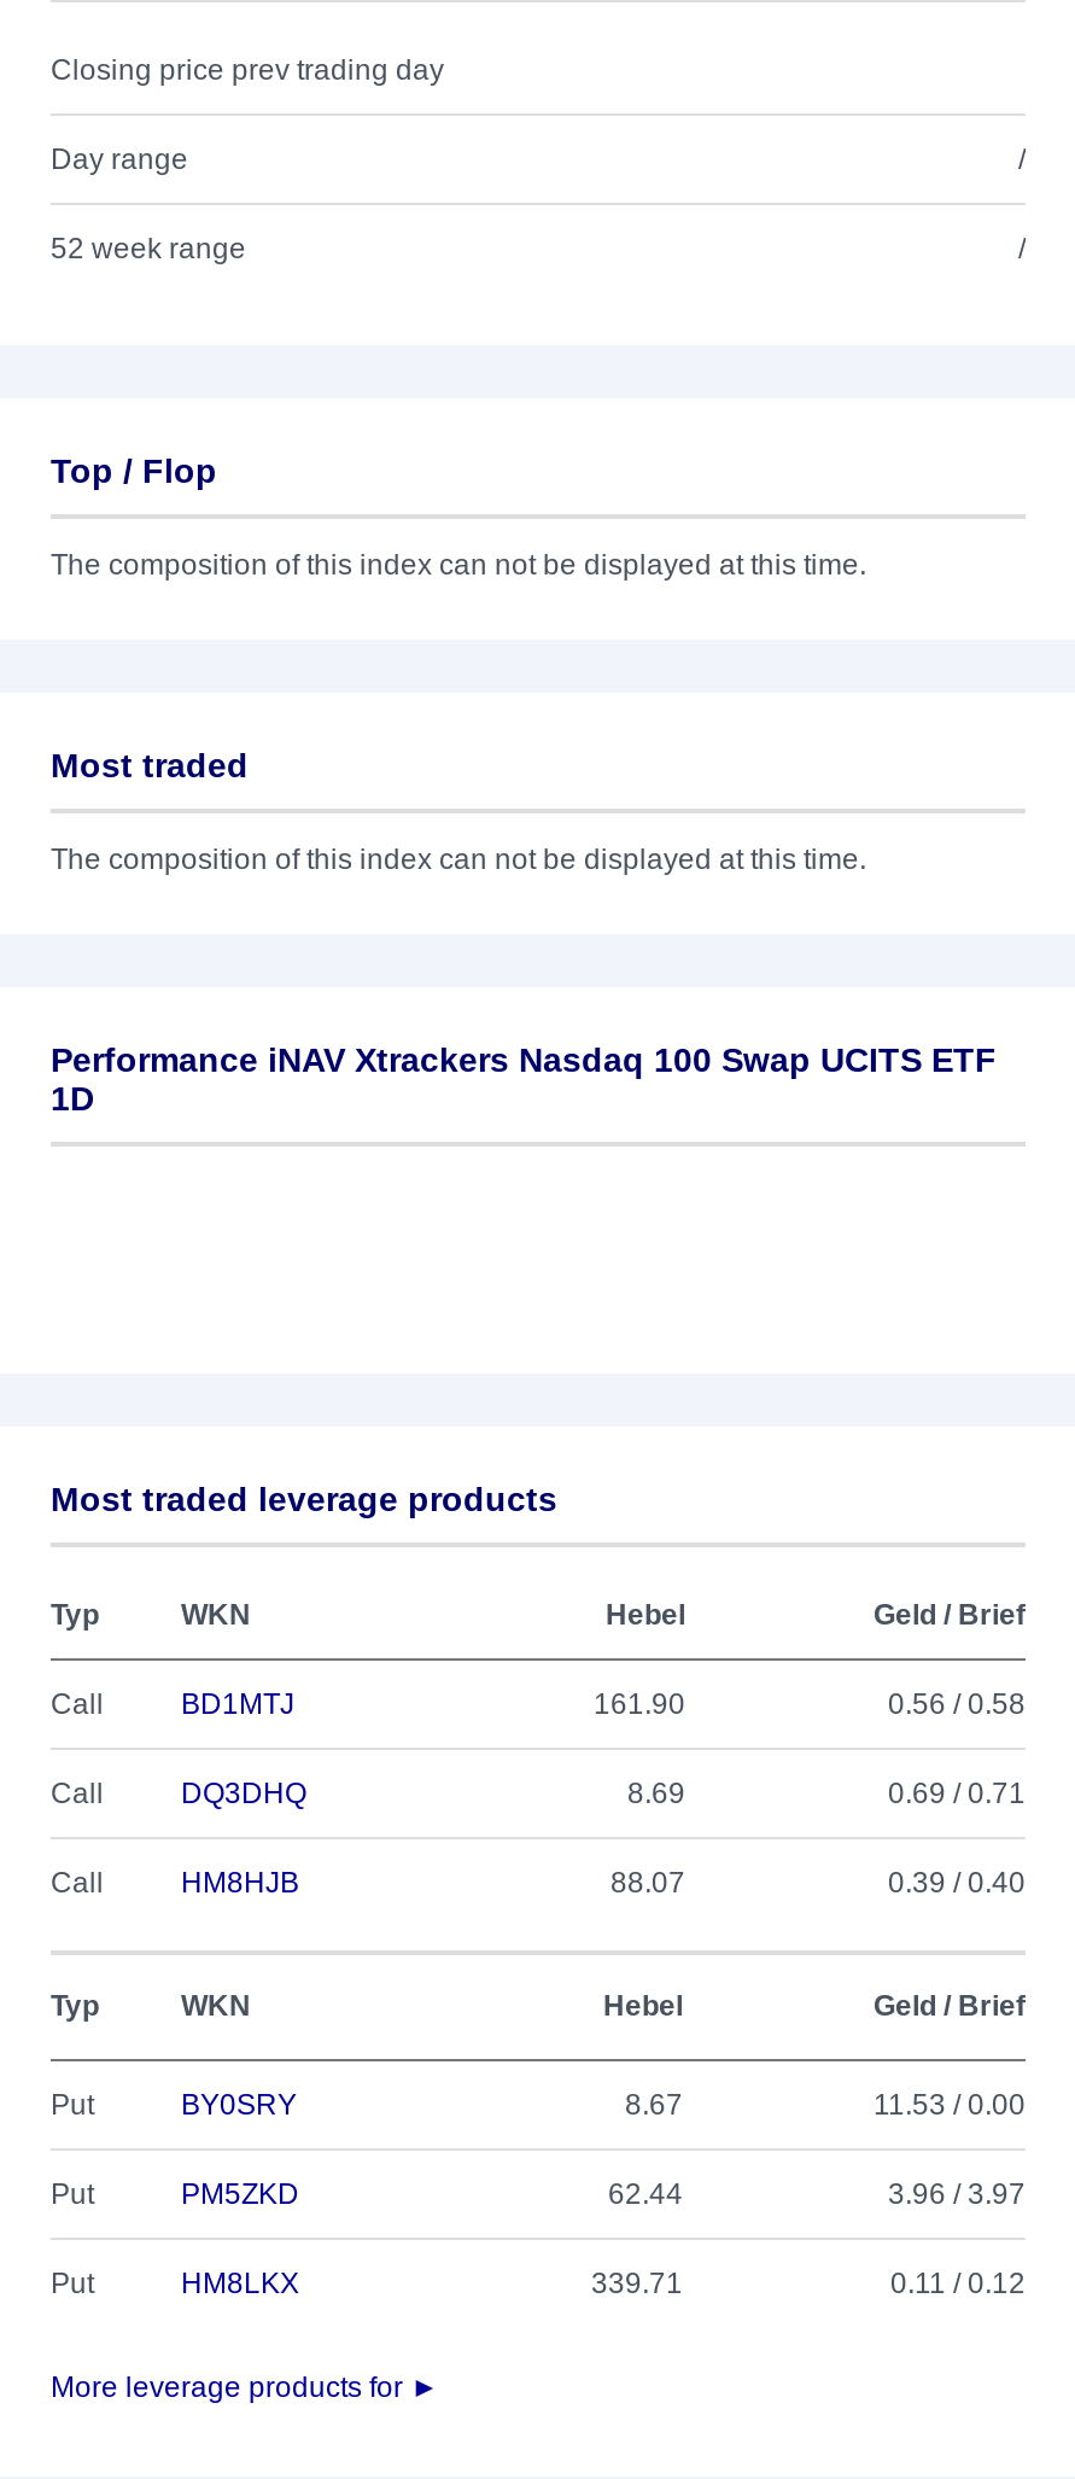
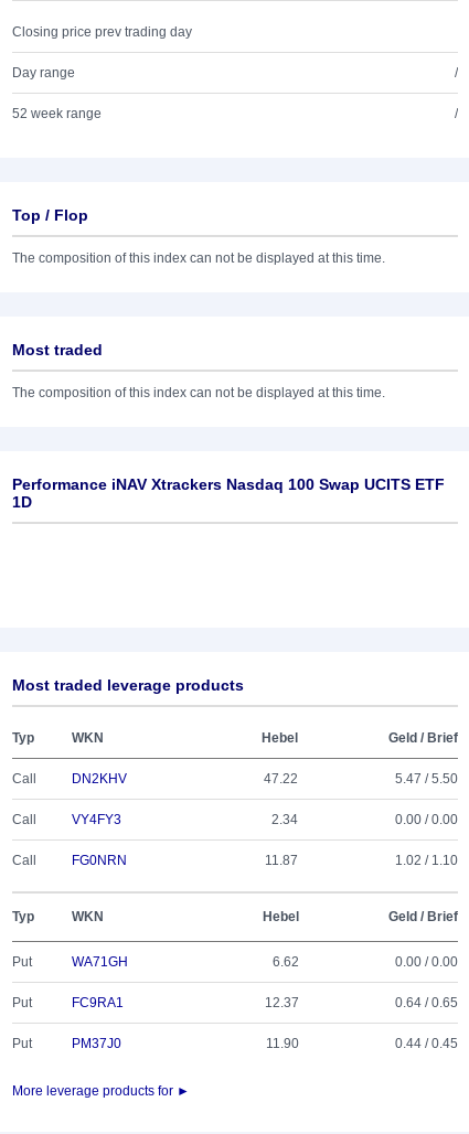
- BD1MTJ
- 161.90
- 0.56 / 0.58
+ DN2KHV
+ 47.22
+ 5.47 / 5.50

- DQ3DHQ
- 8.69
- 0.69 / 0.71
+ VY4FY3
+ 2.34
+ 0.00 / 0.00

- HM8HJB
- 88.07
- 0.39 / 0.40
+ FG0NRN
+ 11.87
+ 1.02 / 1.10

- BY0SRY
- 8.67
- 11.53 / 0.00
+ WA71GH
+ 6.62
+ 0.00 / 0.00

- PM5ZKD
- 62.44
- 3.96 / 3.97
+ FC9RA1
+ 12.37
+ 0.64 / 0.65

- HM8LKX
- 339.71
- 0.11 / 0.12
+ PM37J0
+ 11.90
+ 0.44 / 0.45
